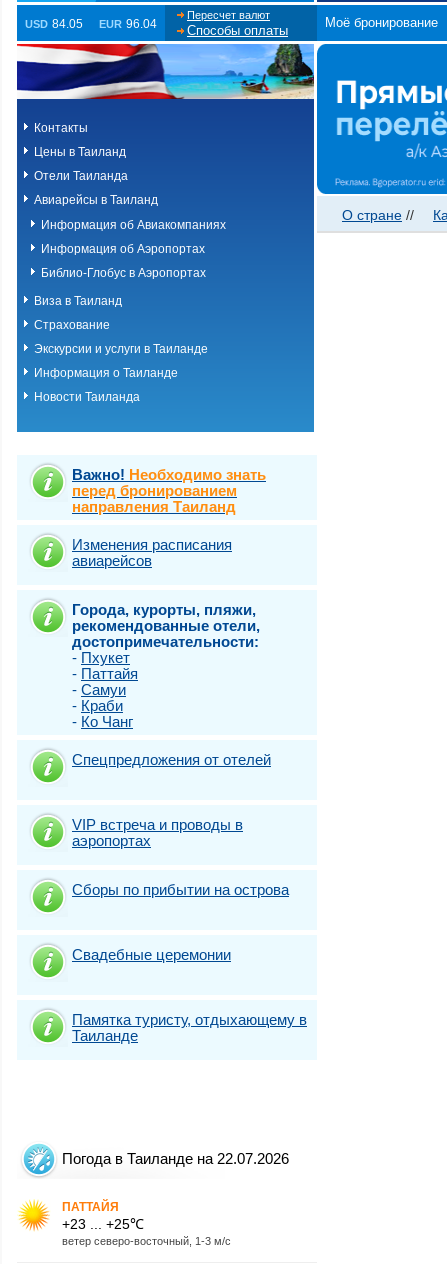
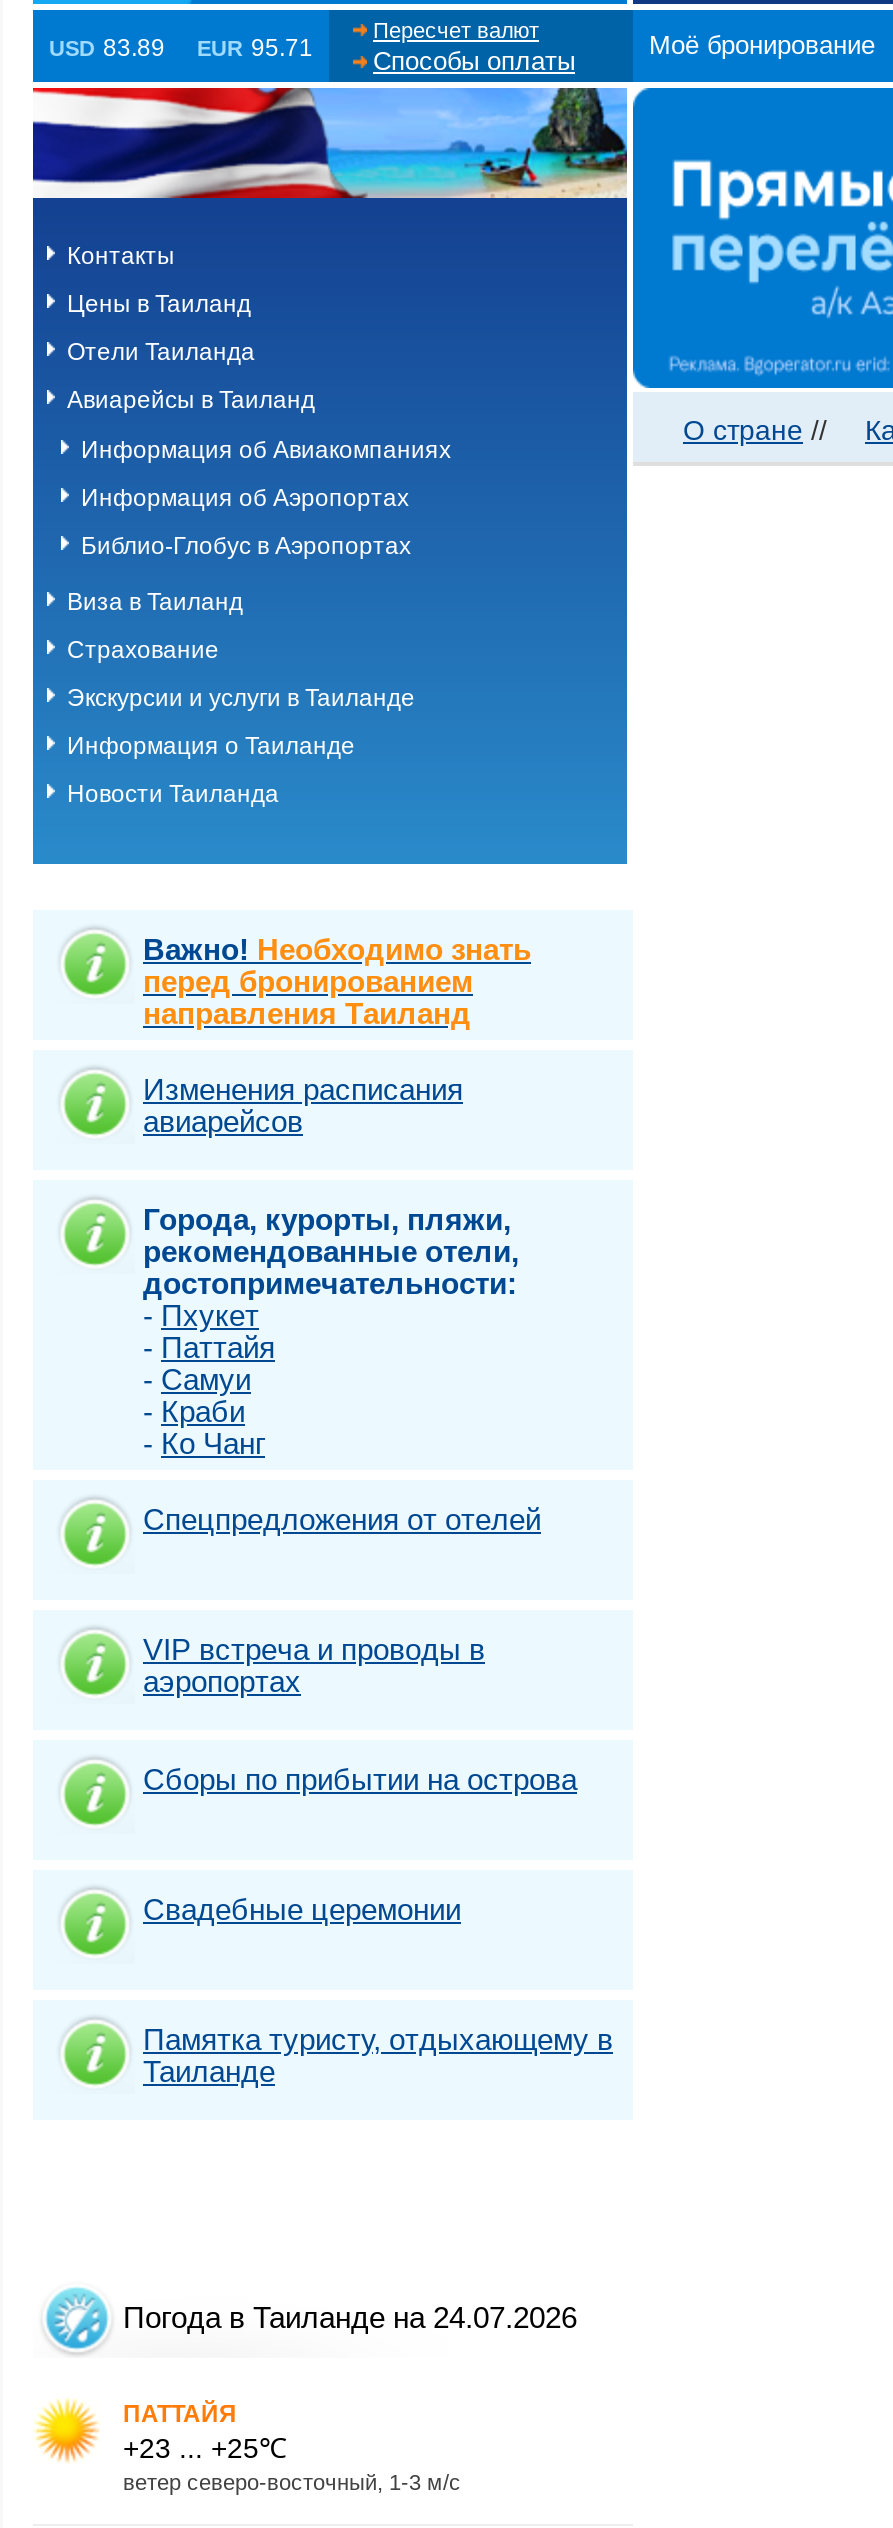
- USD 84.05
+ USD 83.89

- EUR 96.04
+ EUR 95.71

- Погода в Таиланде на 22.07.2026
+ Погода в Таиланде на 24.07.2026
